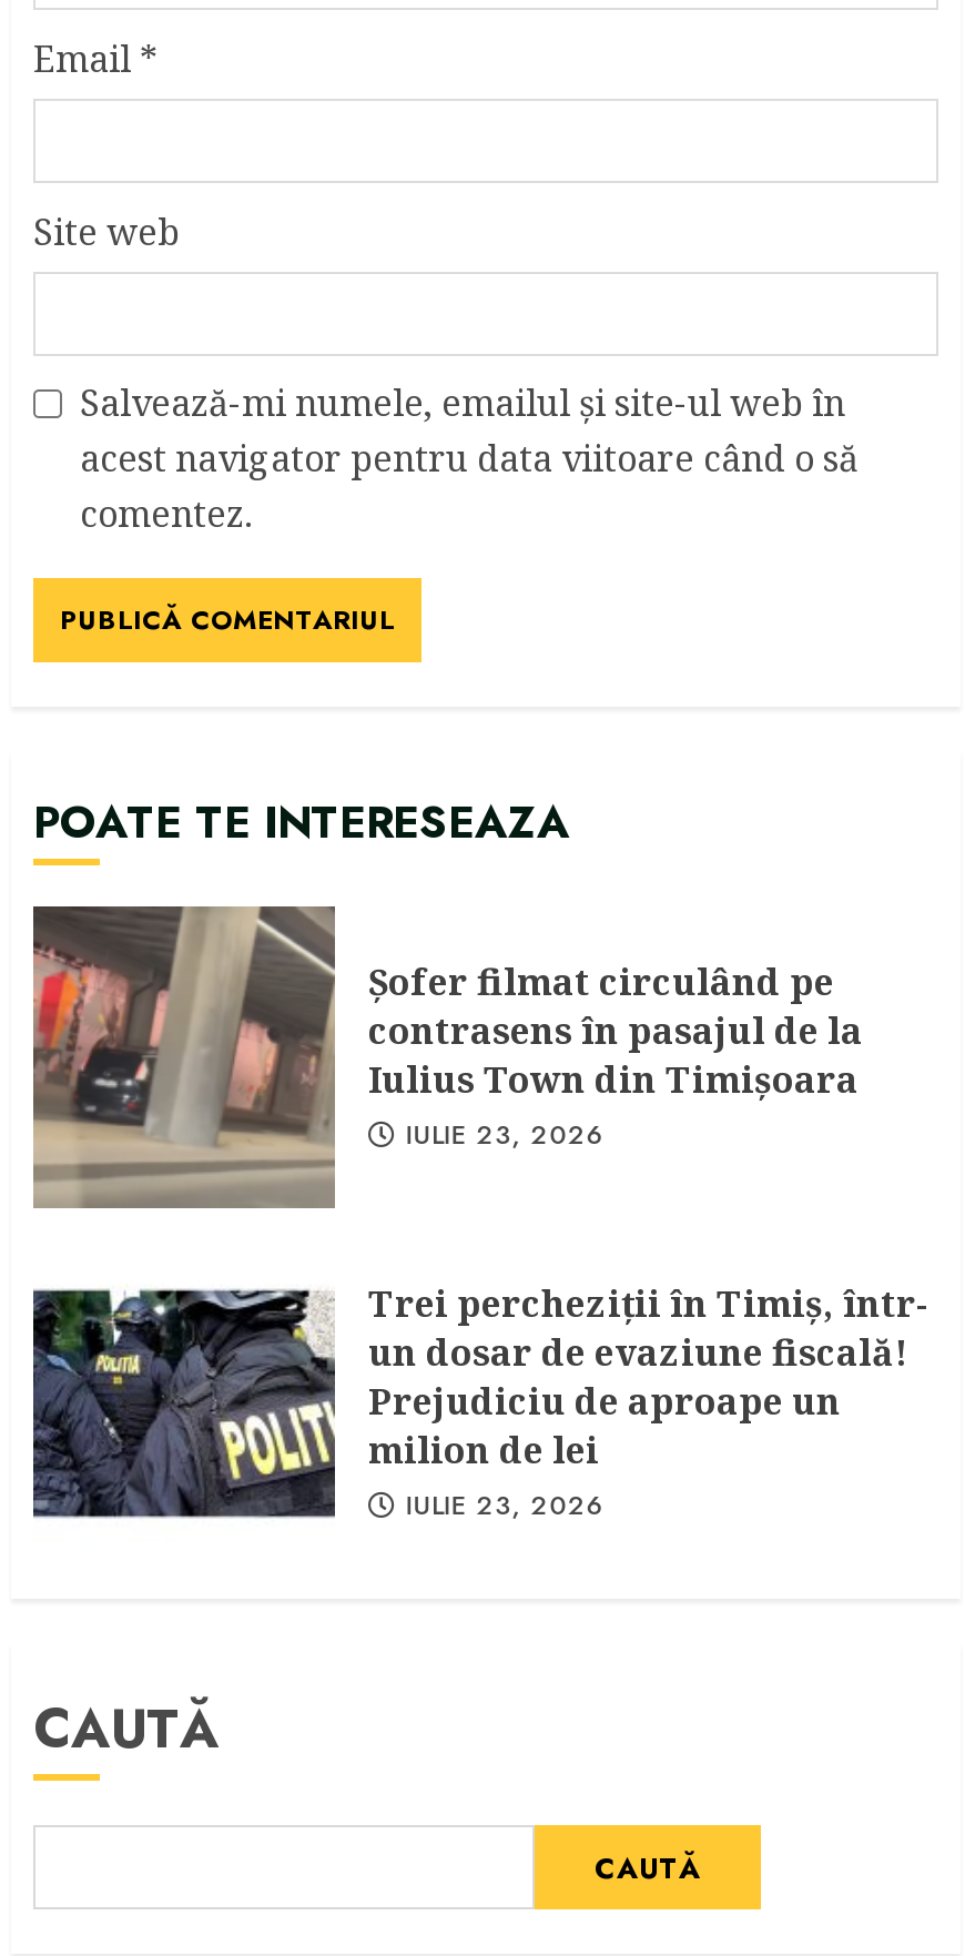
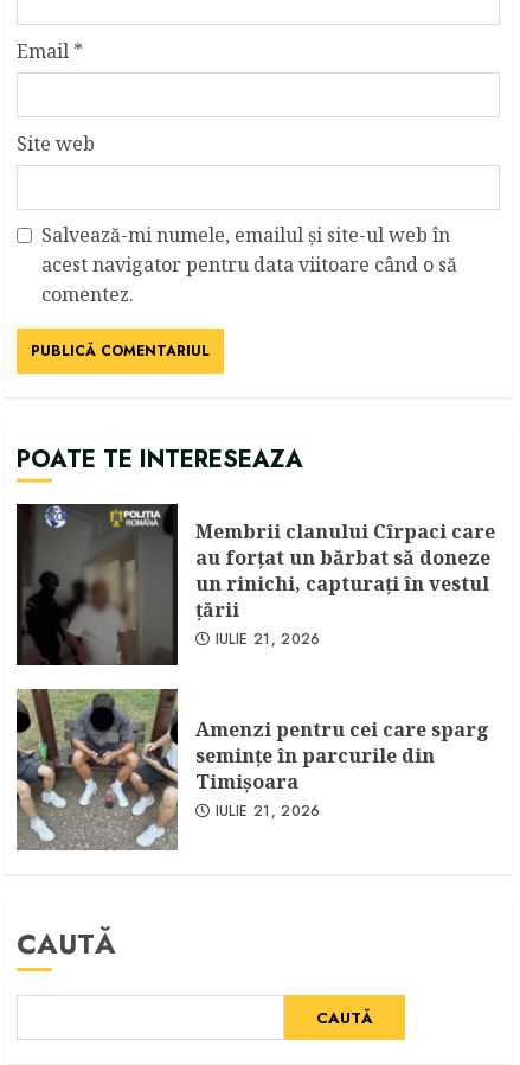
- [image]
- Șofer filmat circulând pe
- contrasens în pasajul de la
- Iulius Town din Timișoara
- IULIE 23, 2026
+ [image]
+ Membrii clanului Cîrpaci care
+ au forţat un bărbat să doneze
+ un rinichi, capturaţi în vestul
+ ţării
+ IULIE 21, 2026

- [image]
- Trei percheziţii în Timiş, într-
- un dosar de evaziune fiscală!
- Prejudiciu de aproape un
- milion de lei
- IULIE 23, 2026
+ [image]
+ Amenzi pentru cei care sparg
+ seminţe în parcurile din
+ Timişoara
+ IULIE 21, 2026
